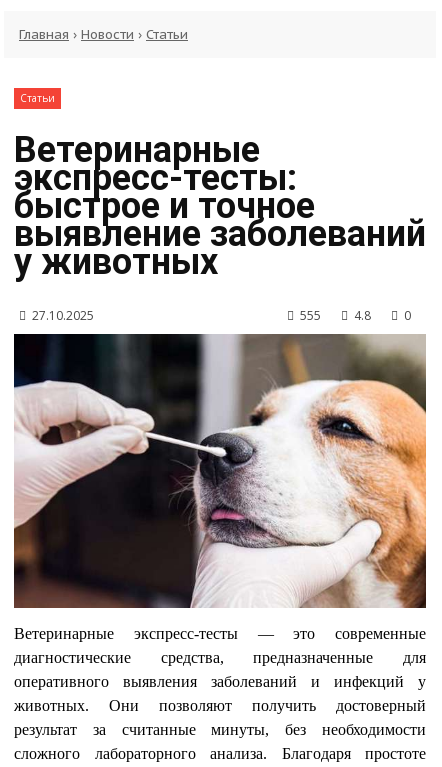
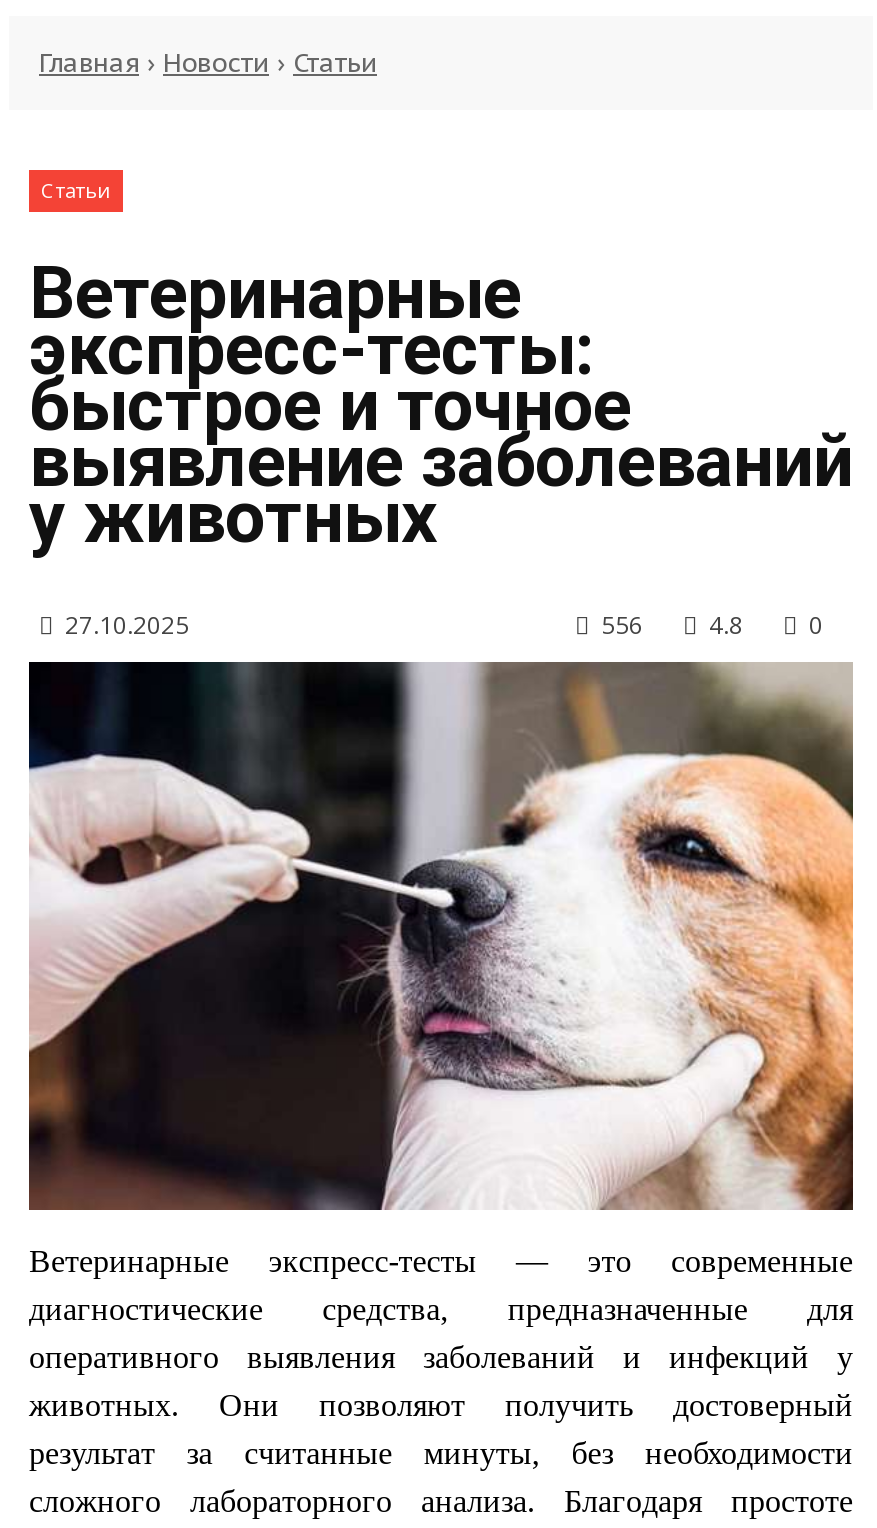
- 555 4.8 0
+ 556 4.8 0
